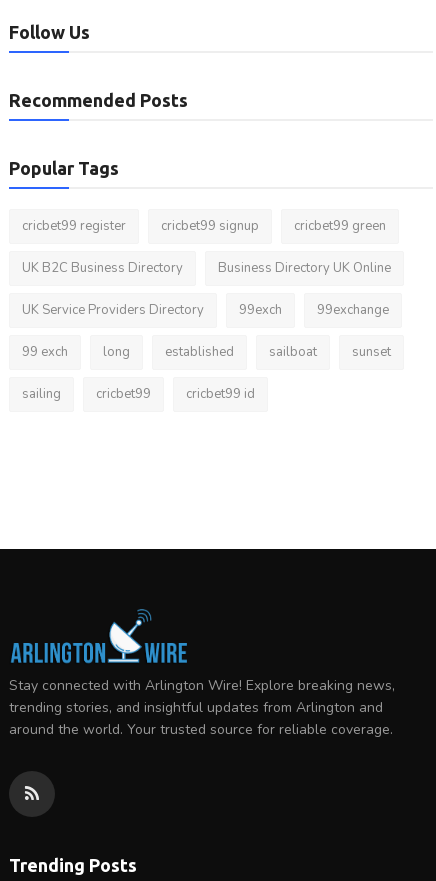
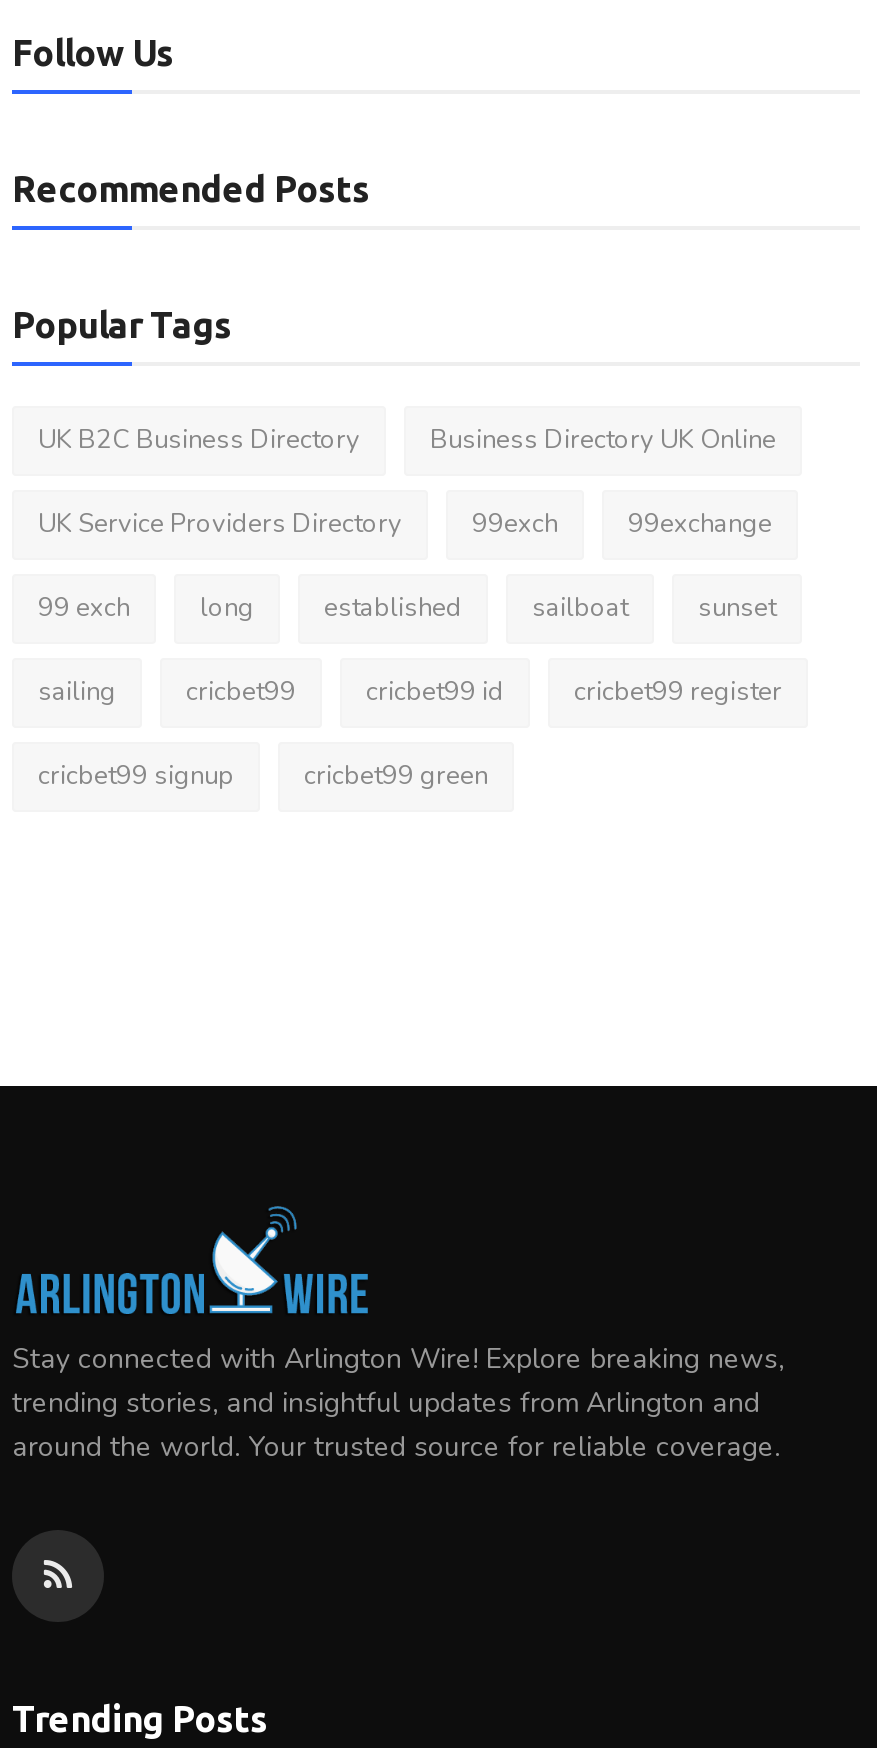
moved down: cricbet99 register | cricbet99 signup | cricbet99 green

moved up: UK B2C Business Directory | Business Directory UK Online | UK Service Providers Directory | ... | cricbet99 | cricbet99 id
